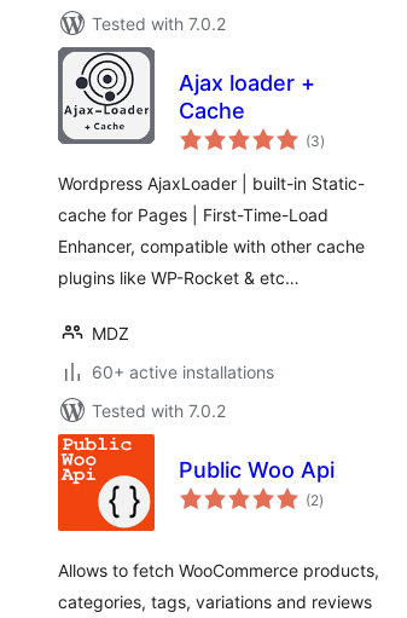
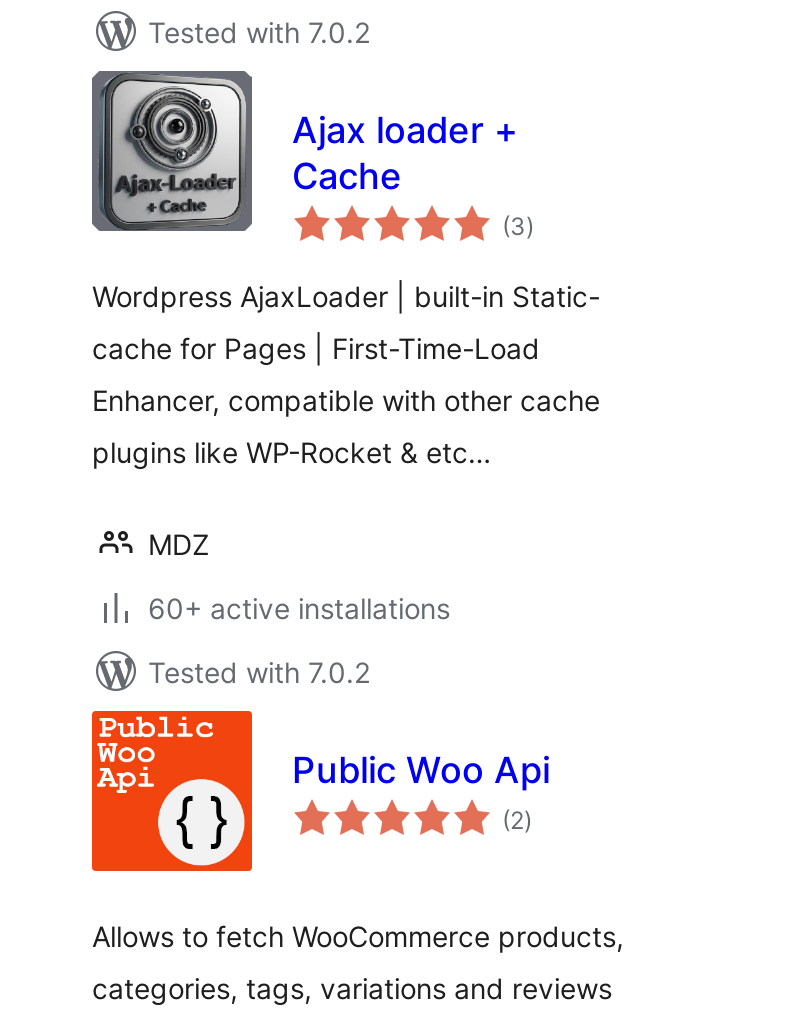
- [image]
+ [image]
